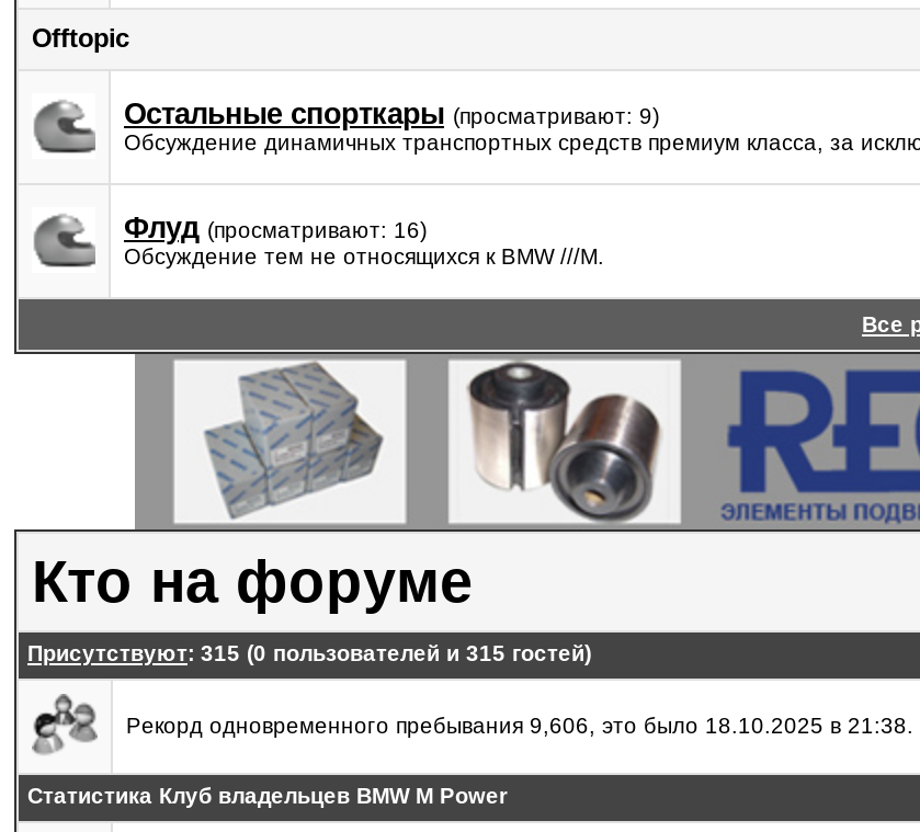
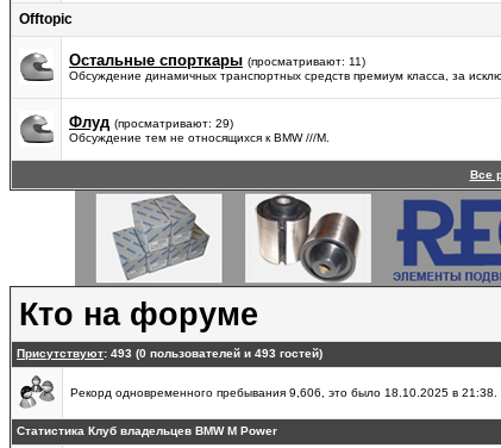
- Остальные спорткары (просматривают: 9)
+ Остальные спорткары (просматривают: 11)

- Флуд (просматривают: 16)
+ Флуд (просматривают: 29)

- Присутствуют: 315 (0 пользователей и 315 гостей)
+ Присутствуют: 493 (0 пользователей и 493 гостей)
